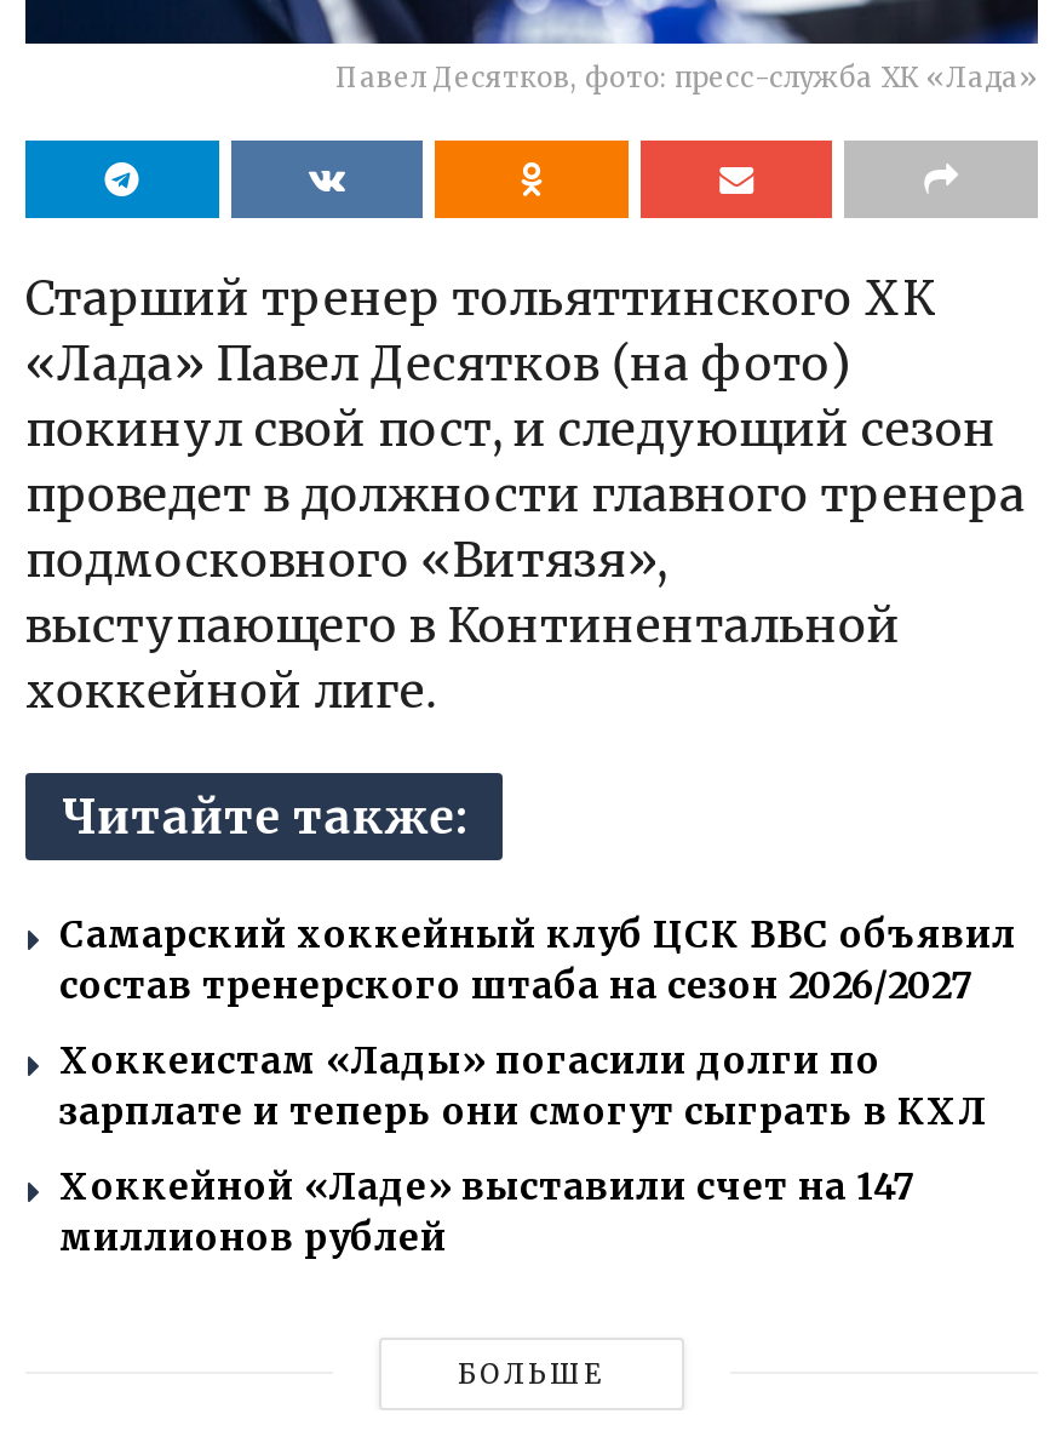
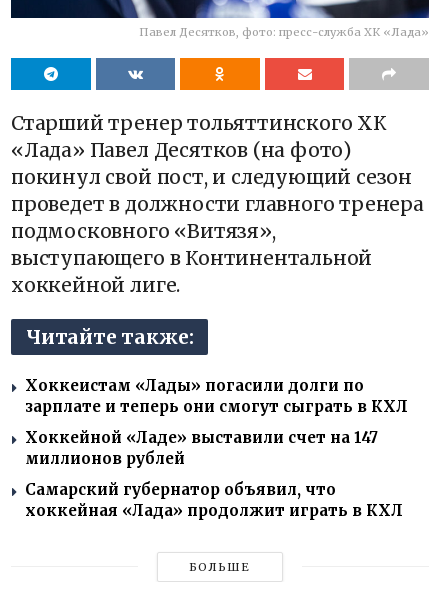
- Самарский хоккейный клуб ЦСК ВВС объявил
- состав тренерского штаба на сезон 2026/2027

moved up: Хоккеистам «Лады» погасили долги по | зарплате и теперь они смогут сыграть в КХЛ | Хоккейной «Ладе» выставили счет на 147 | миллионов рублей

+ Самарский губернатор объявил, что
+ хоккейная «Лада» продолжит играть в КХЛ
